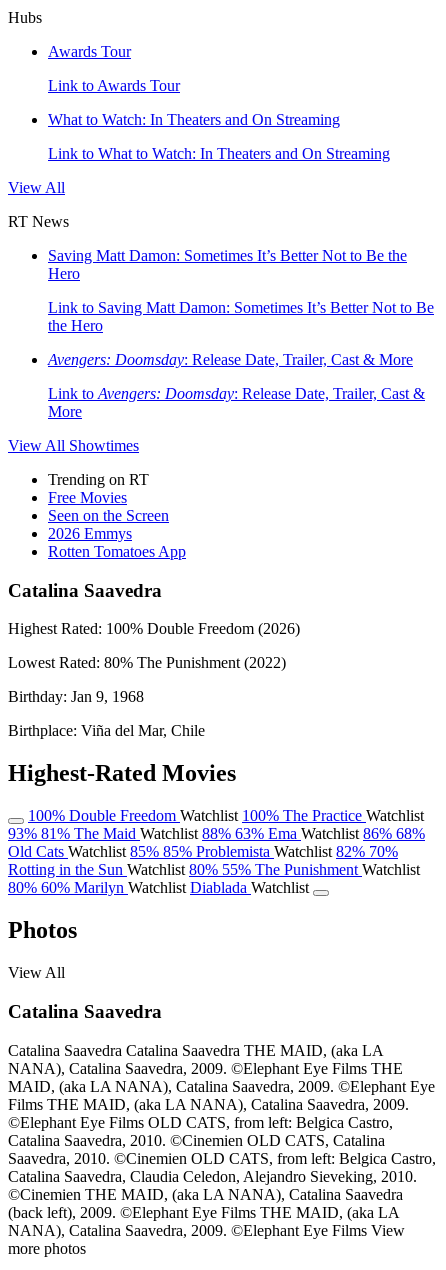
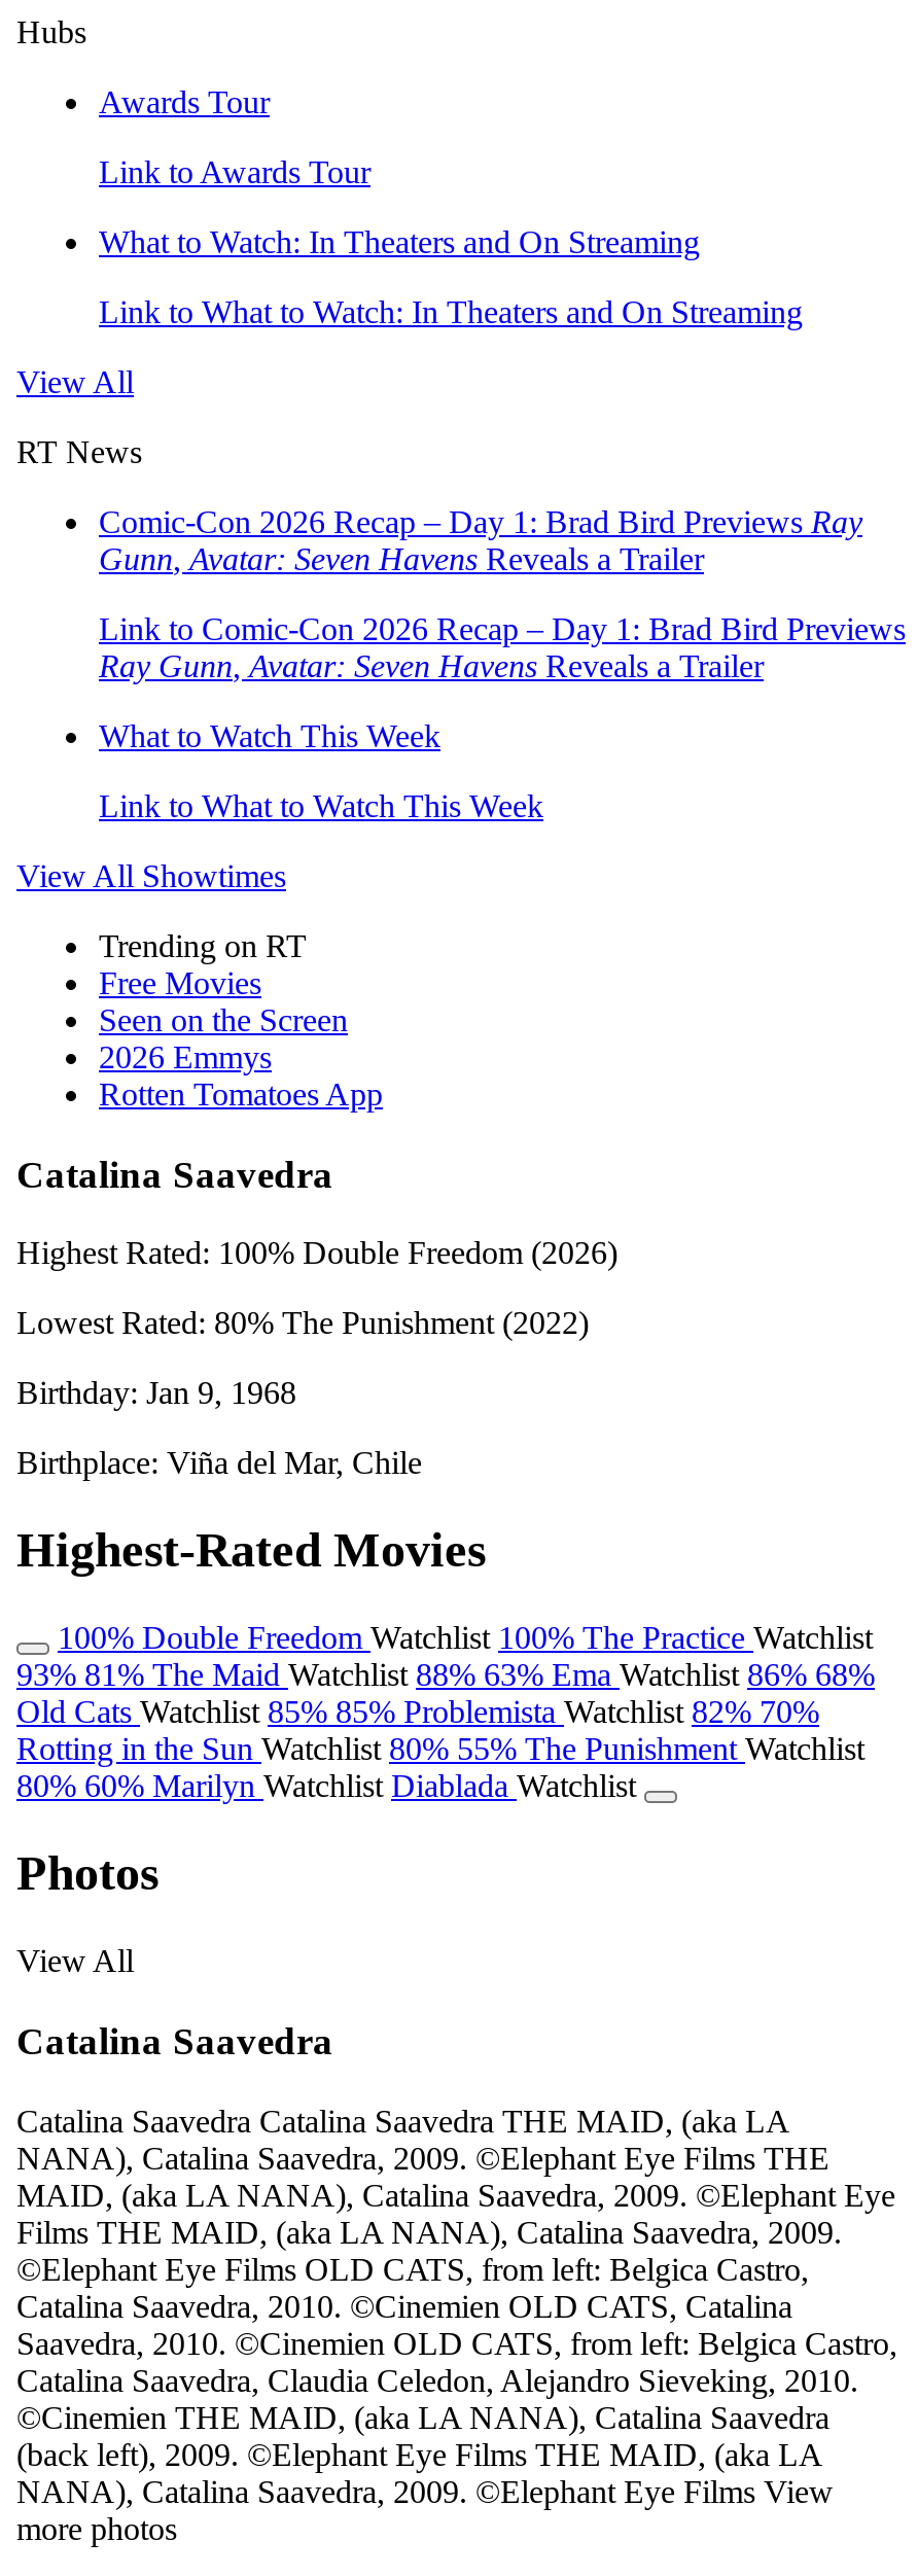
- Saving Matt Damon: Sometimes It’s Better Not to Be the
- Hero
+ Comic-Con 2026 Recap – Day 1: Brad Bird Previews Ray
+ Gunn, Avatar: Seven Havens Reveals a Trailer

- Link to Saving Matt Damon: Sometimes It’s Better Not to Be
- the Hero
+ Link to Comic-Con 2026 Recap – Day 1: Brad Bird Previews
+ Ray Gunn, Avatar: Seven Havens Reveals a Trailer

- Avengers: Doomsday: Release Date, Trailer, Cast & More
+ What to Watch This Week

- Link to Avengers: Doomsday: Release Date, Trailer, Cast &
- More
+ Link to What to Watch This Week
